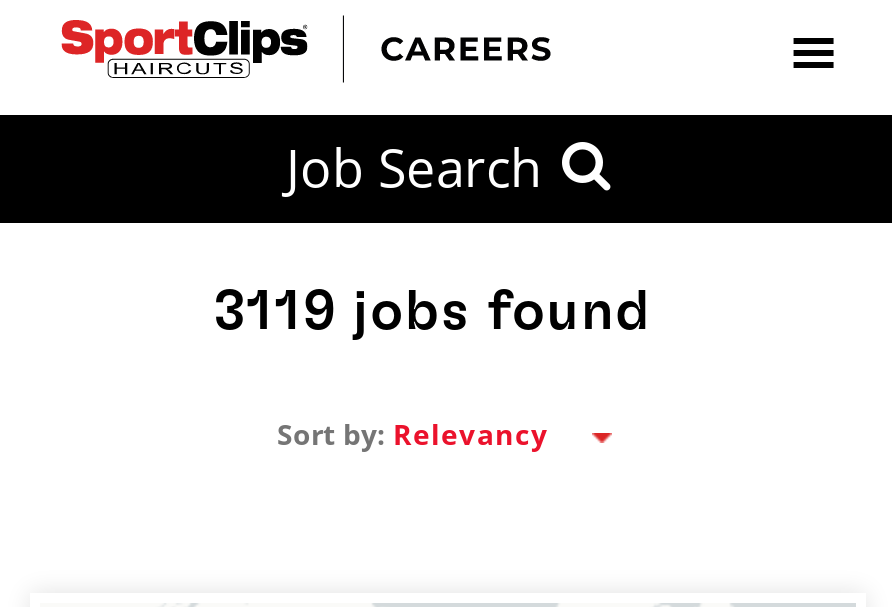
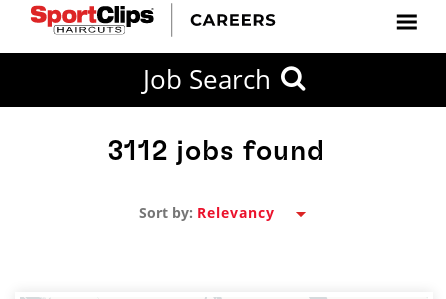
- 3119 jobs found
+ 3112 jobs found
